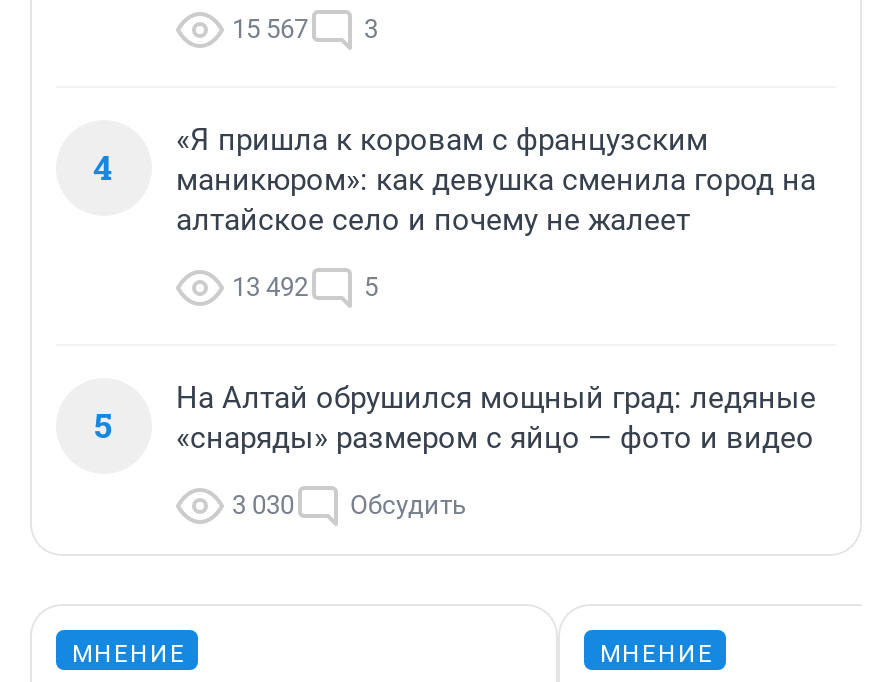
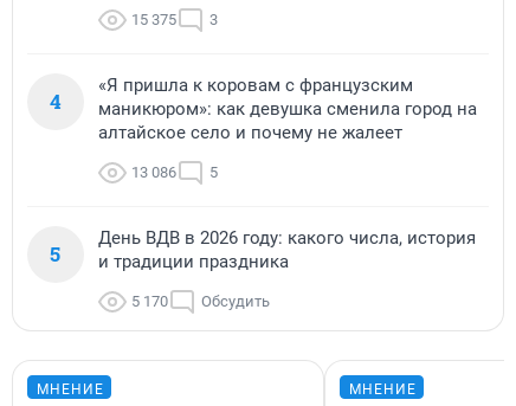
- 15 567 3
+ 15 375 3

- 13 492 5
+ 13 086 5

- На Алтай обрушился мощный град: ледяные
- «снаряды» размером с яйцо — фото и видео
+ День ВДВ в 2026 году: какого числа, история
+ и традиции праздника

- 3 030 Обсудить
+ 5 170 Обсудить
